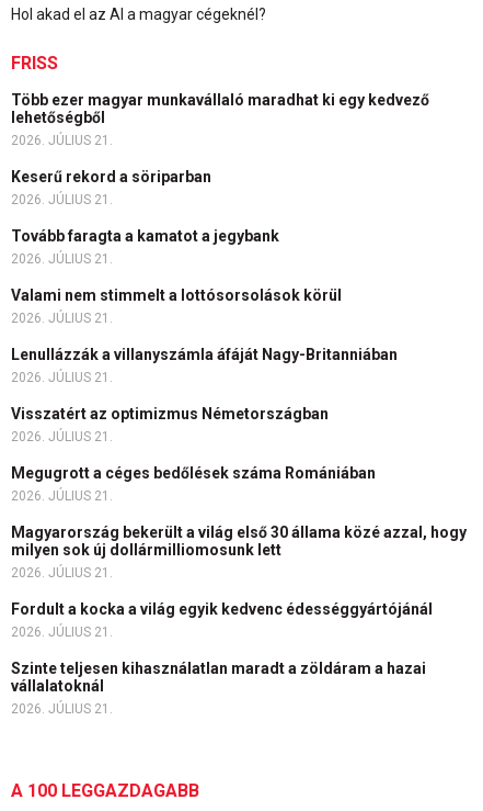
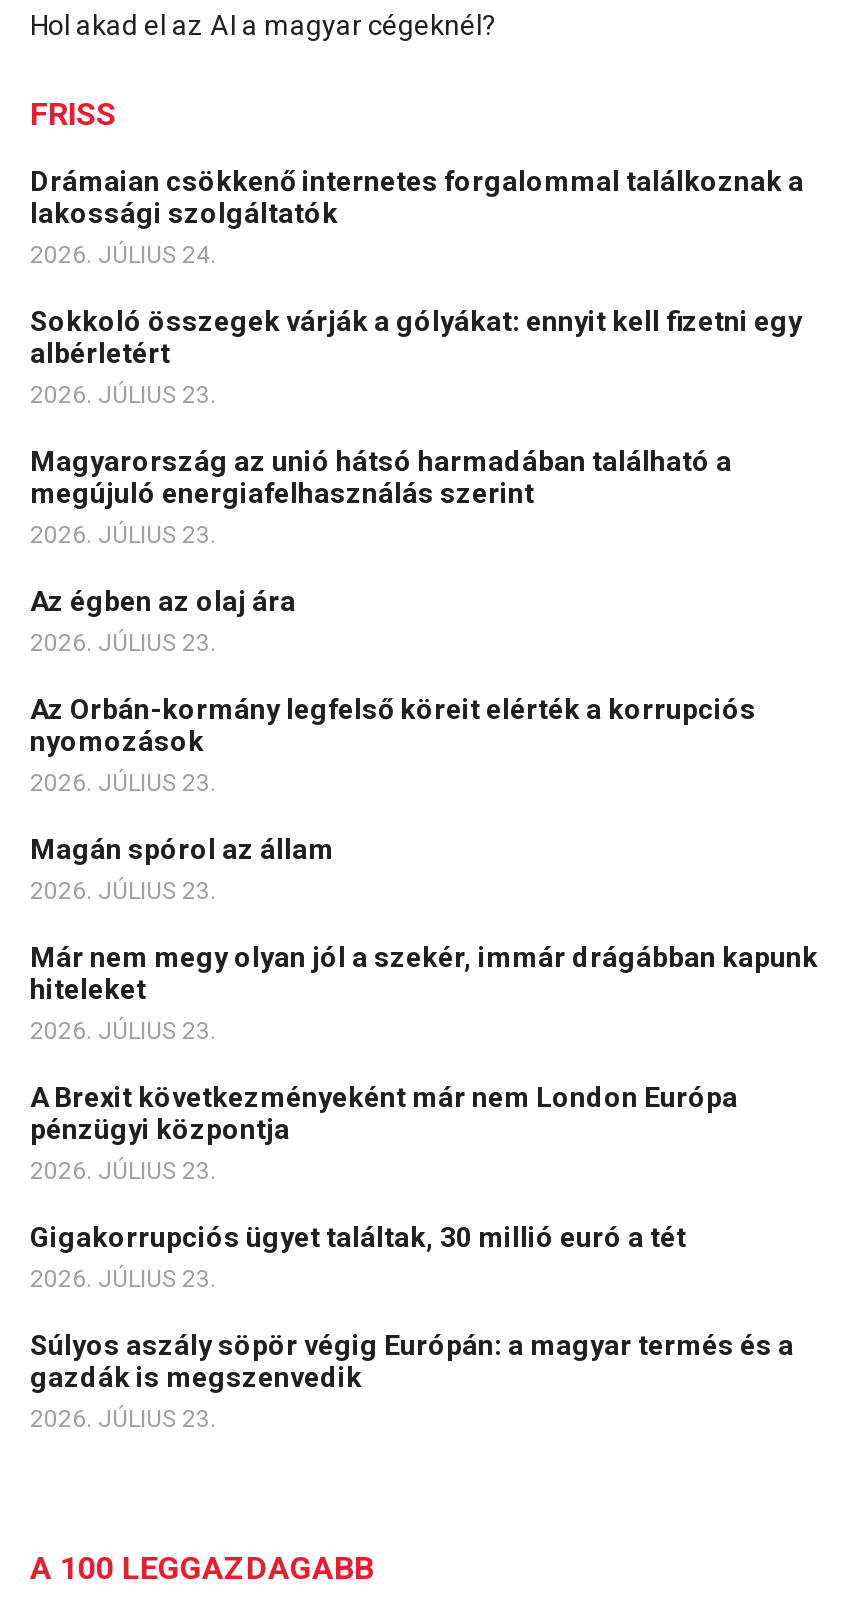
- Több ezer magyar munkavállaló maradhat ki egy kedvező
- lehetőségből
- 2026. JÚLIUS 21.
+ Drámaian csökkenő internetes forgalommal találkoznak a
+ lakossági szolgáltatók
+ 2026. JÚLIUS 24.

- Keserű rekord a söriparban
- 2026. JÚLIUS 21.
+ Sokkoló összegek várják a gólyákat: ennyit kell fizetni egy
+ albérletért
+ 2026. JÚLIUS 23.

- Tovább faragta a kamatot a jegybank
- 2026. JÚLIUS 21.
+ Magyarország az unió hátsó harmadában található a
+ megújuló energiafelhasználás szerint
+ 2026. JÚLIUS 23.

- Valami nem stimmelt a lottósorsolások körül
- 2026. JÚLIUS 21.
+ Az égben az olaj ára
+ 2026. JÚLIUS 23.

- Lenullázzák a villanyszámla áfáját Nagy-Britanniában
- 2026. JÚLIUS 21.
+ Az Orbán-kormány legfelső köreit elérték a korrupciós
+ nyomozások
+ 2026. JÚLIUS 23.

- Visszatért az optimizmus Németországban
- 2026. JÚLIUS 21.
+ Magán spórol az állam
+ 2026. JÚLIUS 23.

- Megugrott a céges bedőlések száma Romániában
- 2026. JÚLIUS 21.
+ Már nem megy olyan jól a szekér, immár drágábban kapunk
+ hiteleket
+ 2026. JÚLIUS 23.

- Magyarország bekerült a világ első 30 állama közé azzal, hogy
- milyen sok új dollármilliomosunk lett
- 2026. JÚLIUS 21.
+ A Brexit következményeként már nem London Európa
+ pénzügyi központja
+ 2026. JÚLIUS 23.

- Fordult a kocka a világ egyik kedvenc édességgyártójánál
- 2026. JÚLIUS 21.
+ Gigakorrupciós ügyet találtak, 30 millió euró a tét
+ 2026. JÚLIUS 23.

- Szinte teljesen kihasználatlan maradt a zöldáram a hazai
- vállalatoknál
- 2026. JÚLIUS 21.
+ Súlyos aszály söpör végig Európán: a magyar termés és a
+ gazdák is megszenvedik
+ 2026. JÚLIUS 23.
